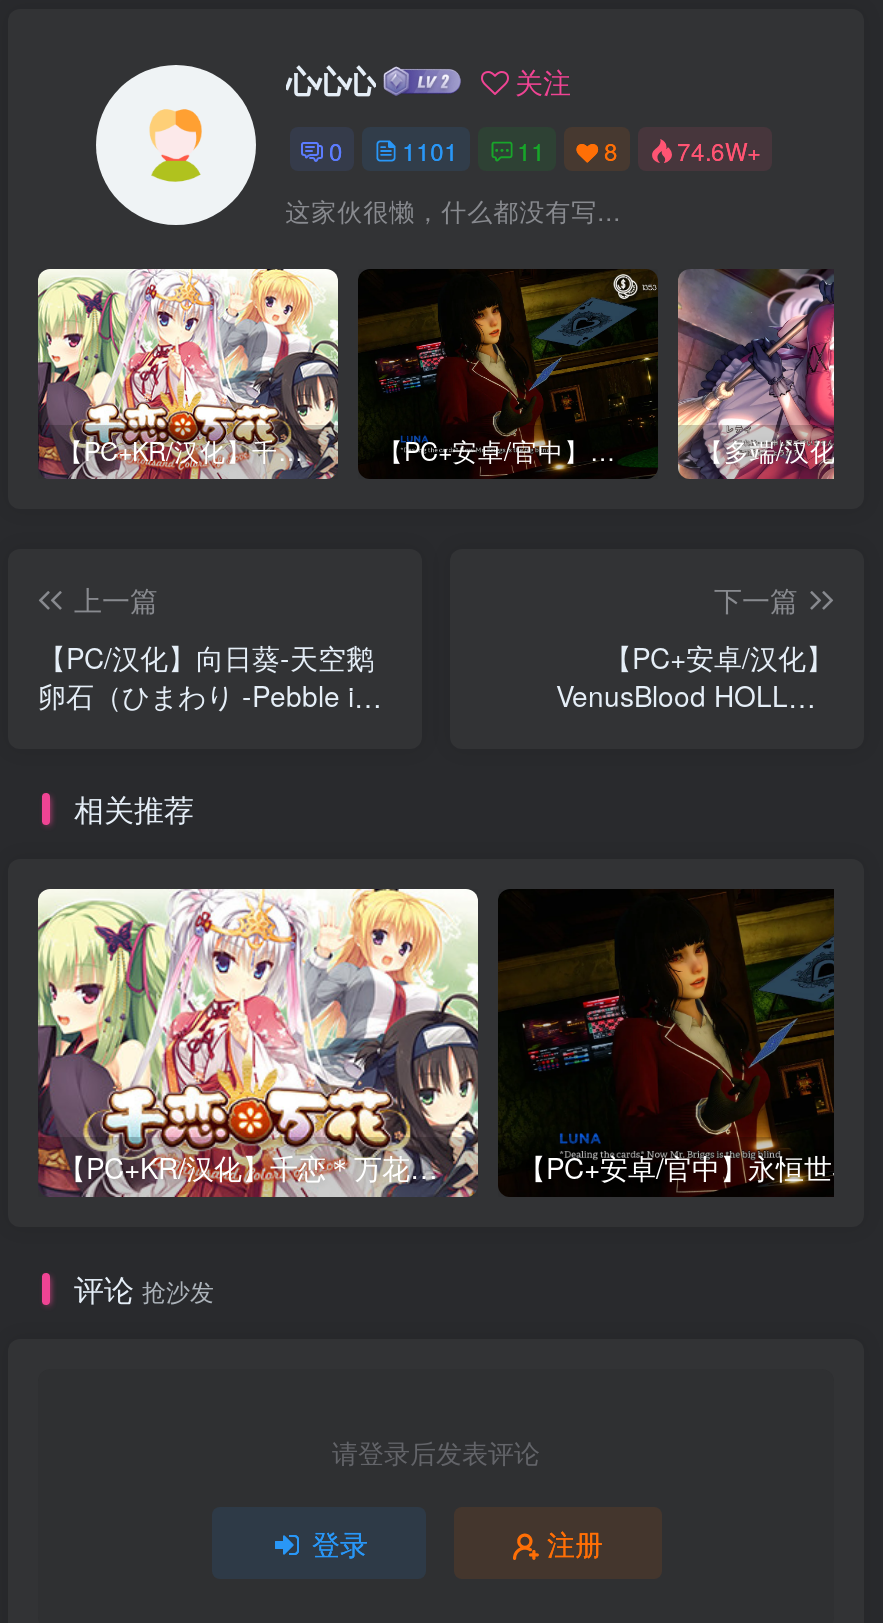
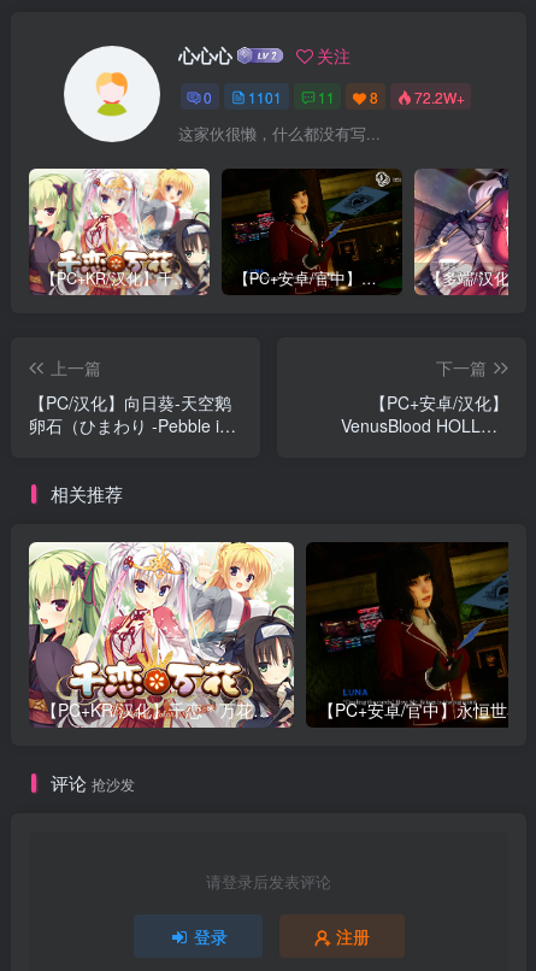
- 0 1101 11 8 74.6W+
+ 0 1101 11 8 72.2W+
